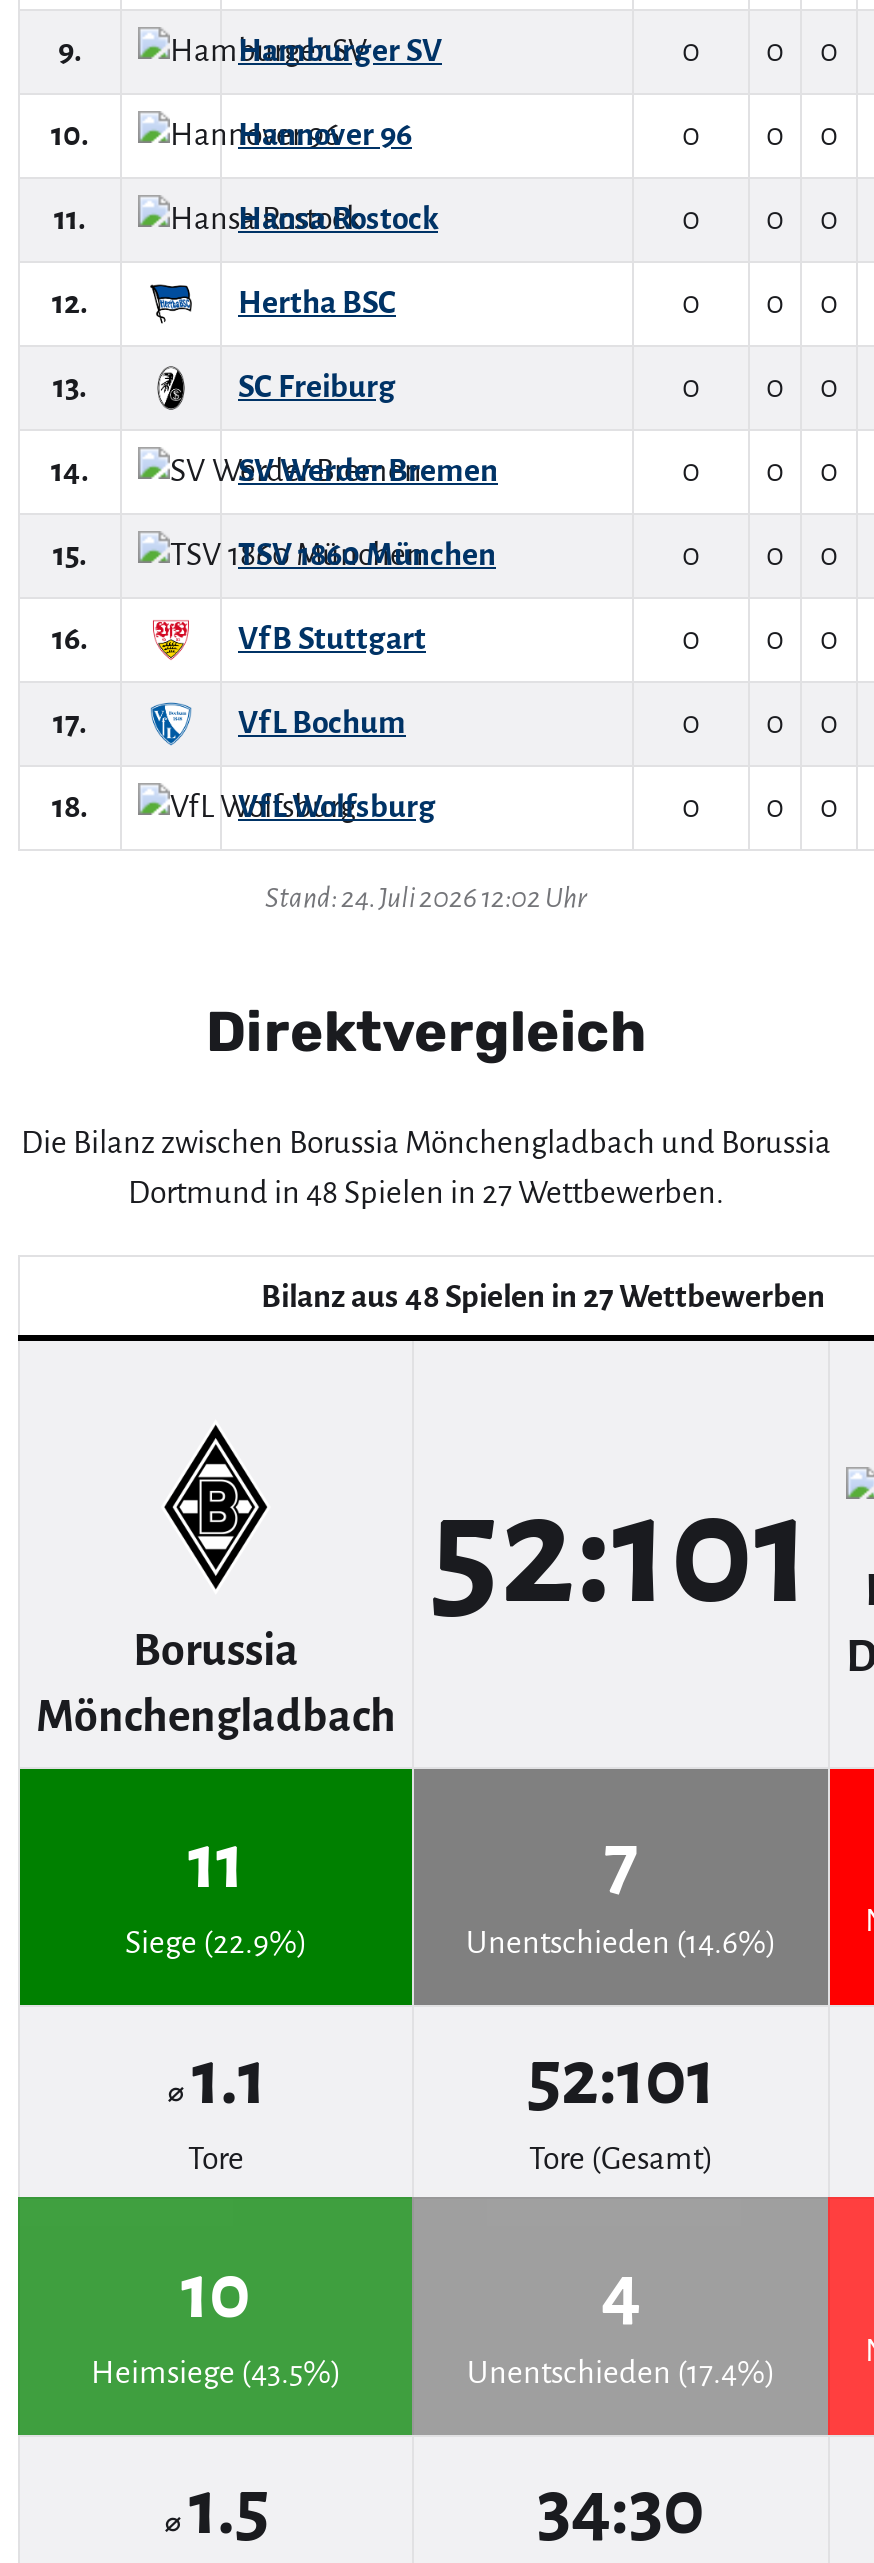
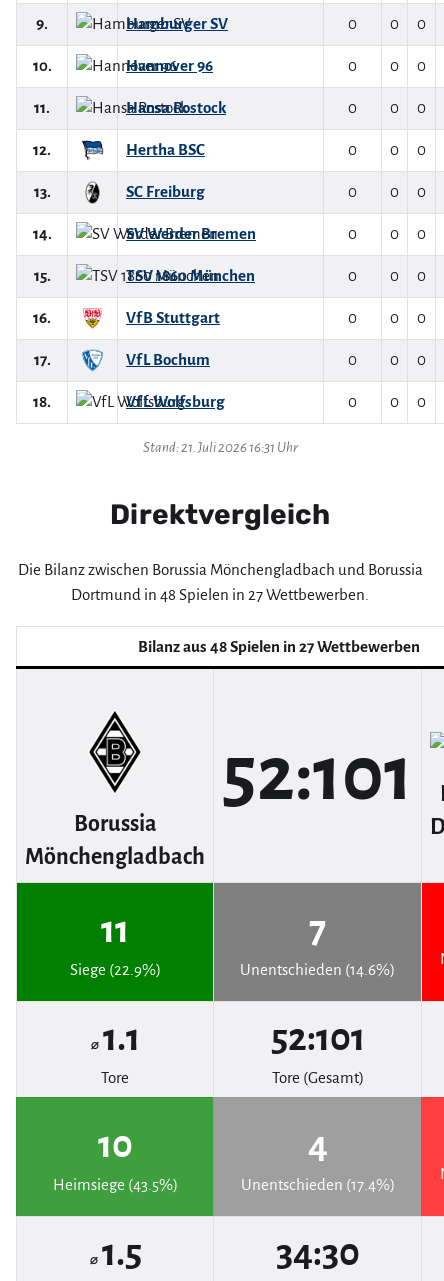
- Stand: 24. Juli 2026 12:02 Uhr
+ Stand: 21. Juli 2026 16:31 Uhr
